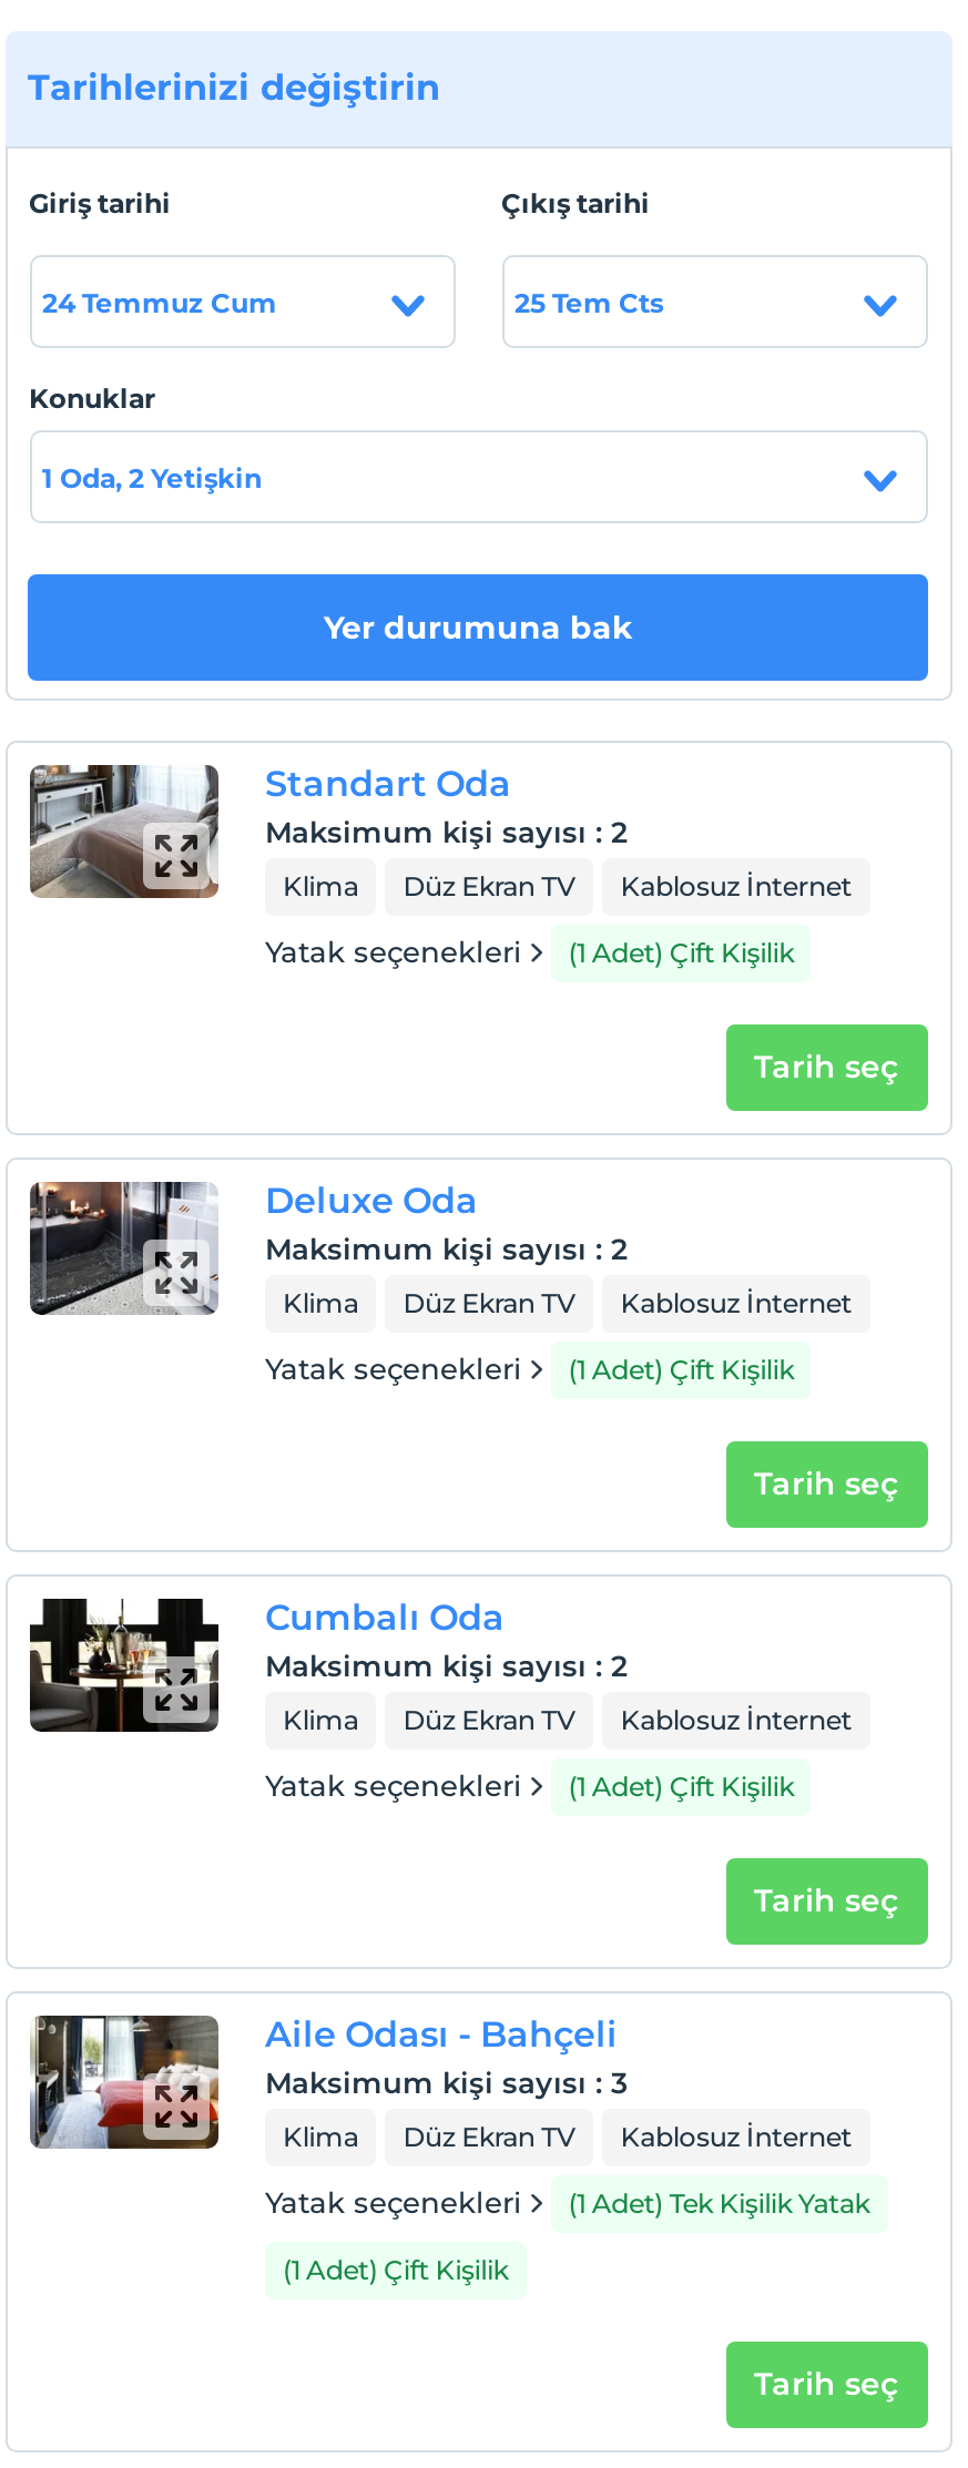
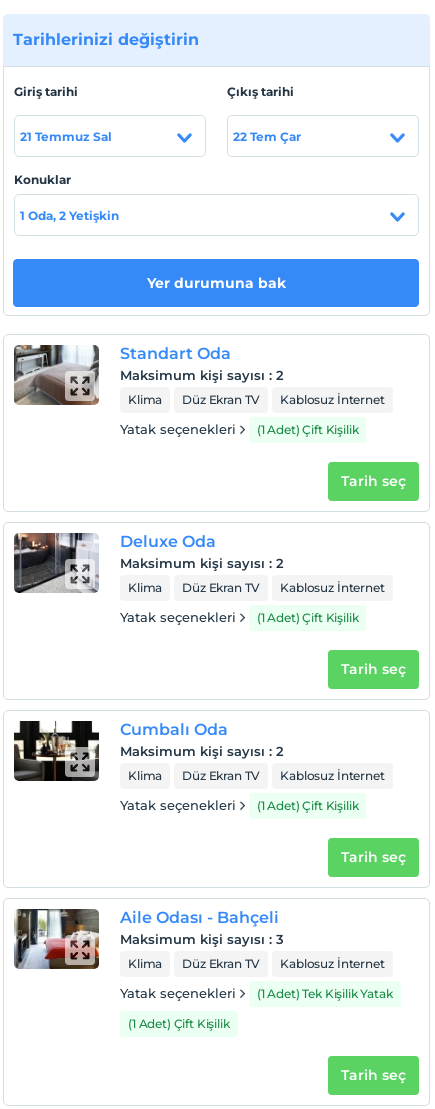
- 24 Temmuz Cum
+ 21 Temmuz Sal

- 25 Tem Cts
+ 22 Tem Çar
